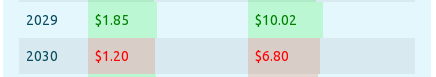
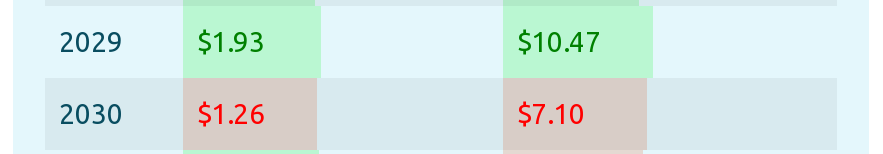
- $1.85
+ $1.93

- $10.02
+ $10.47

- $1.20
+ $1.26

- $6.80
+ $7.10
